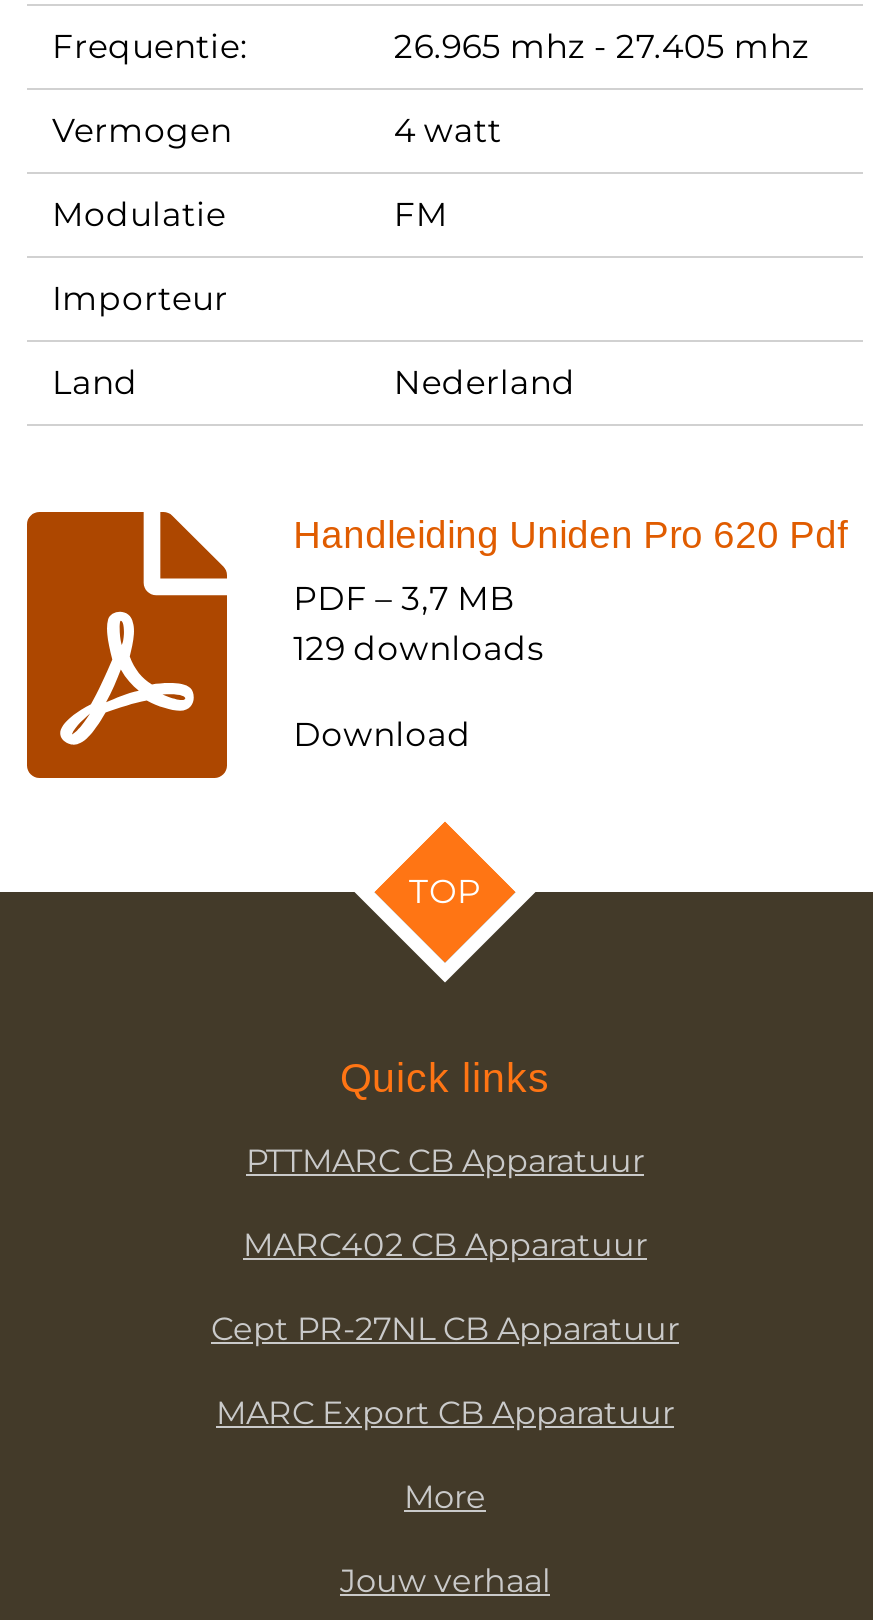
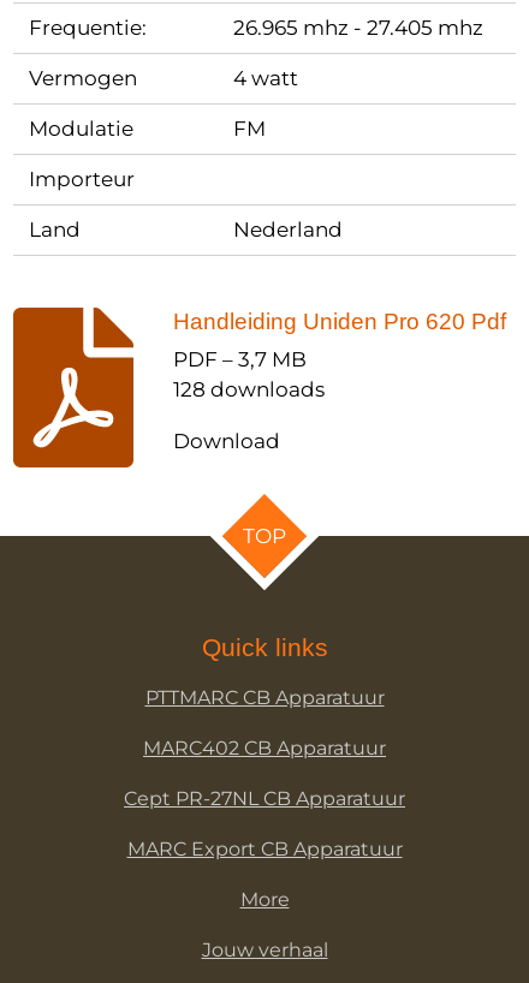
- 129 downloads
+ 128 downloads
